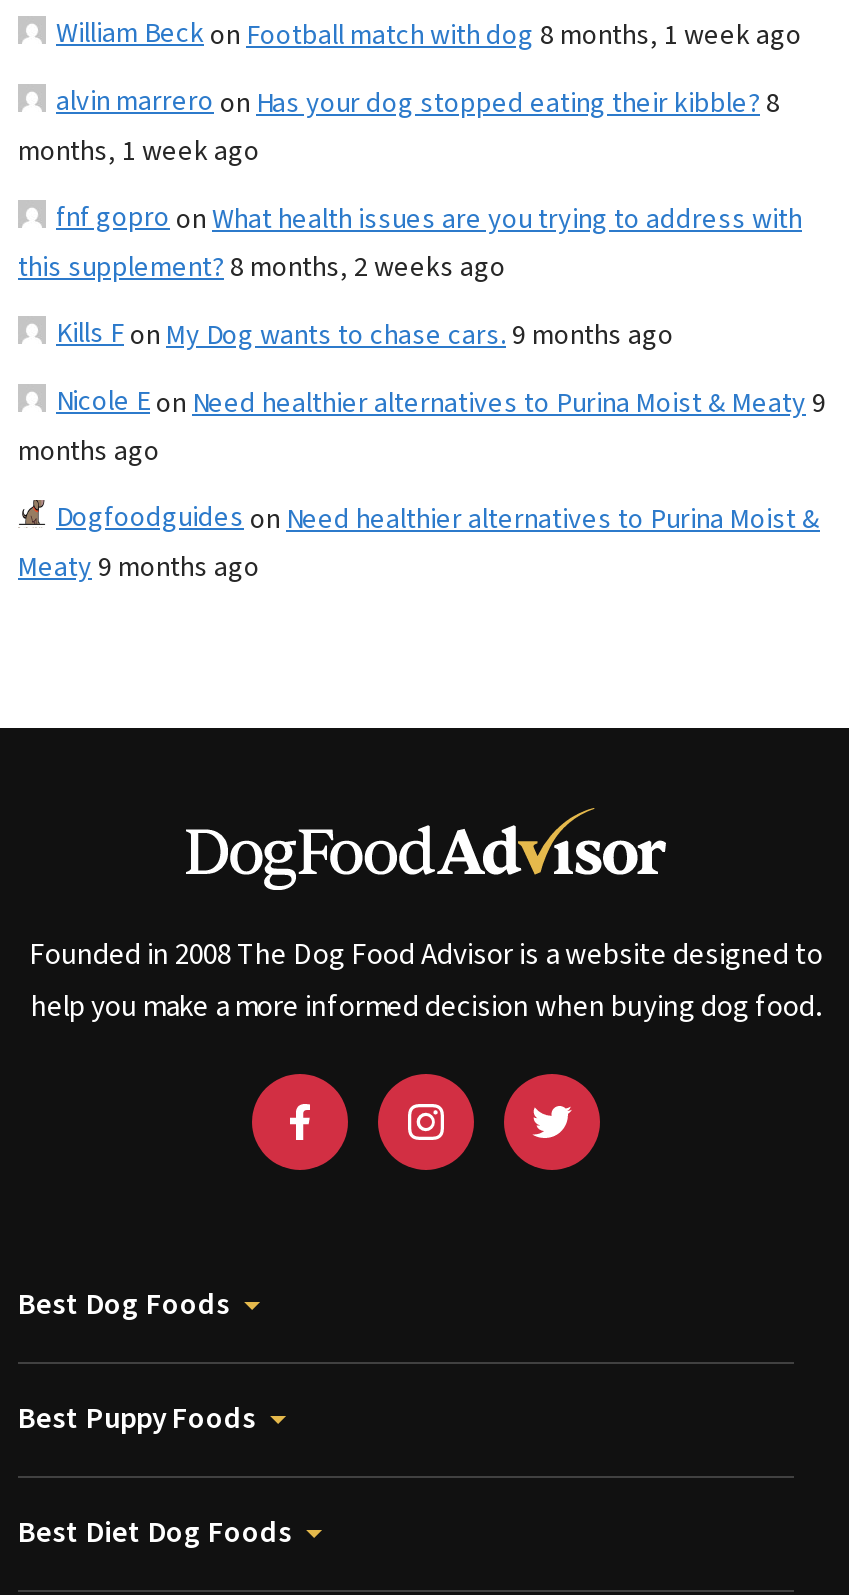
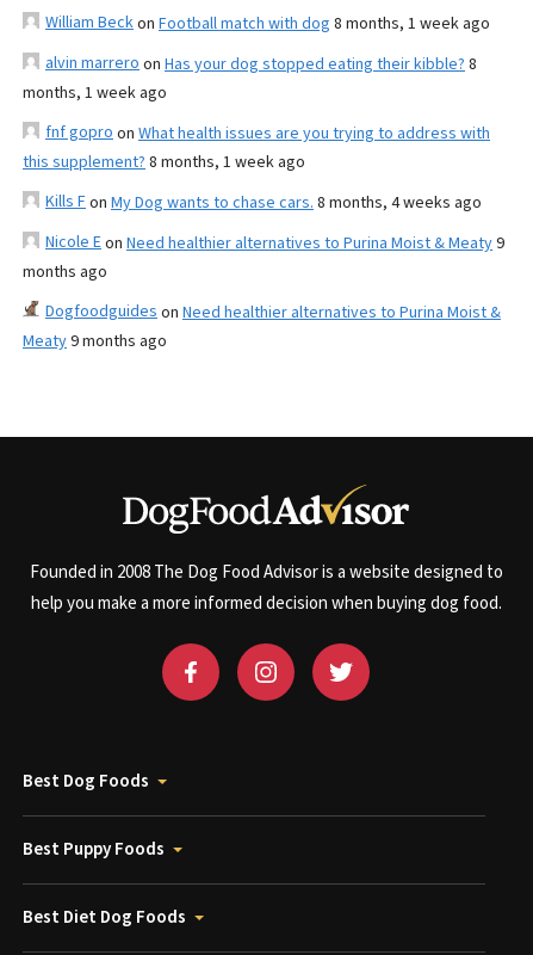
- this supplement? 8 months, 2 weeks ago
+ this supplement? 8 months, 1 week ago

- Kills Fon My Dog wants to chase cars. 9 months ago
+ Kills Fon My Dog wants to chase cars. 8 months, 4 weeks ago
